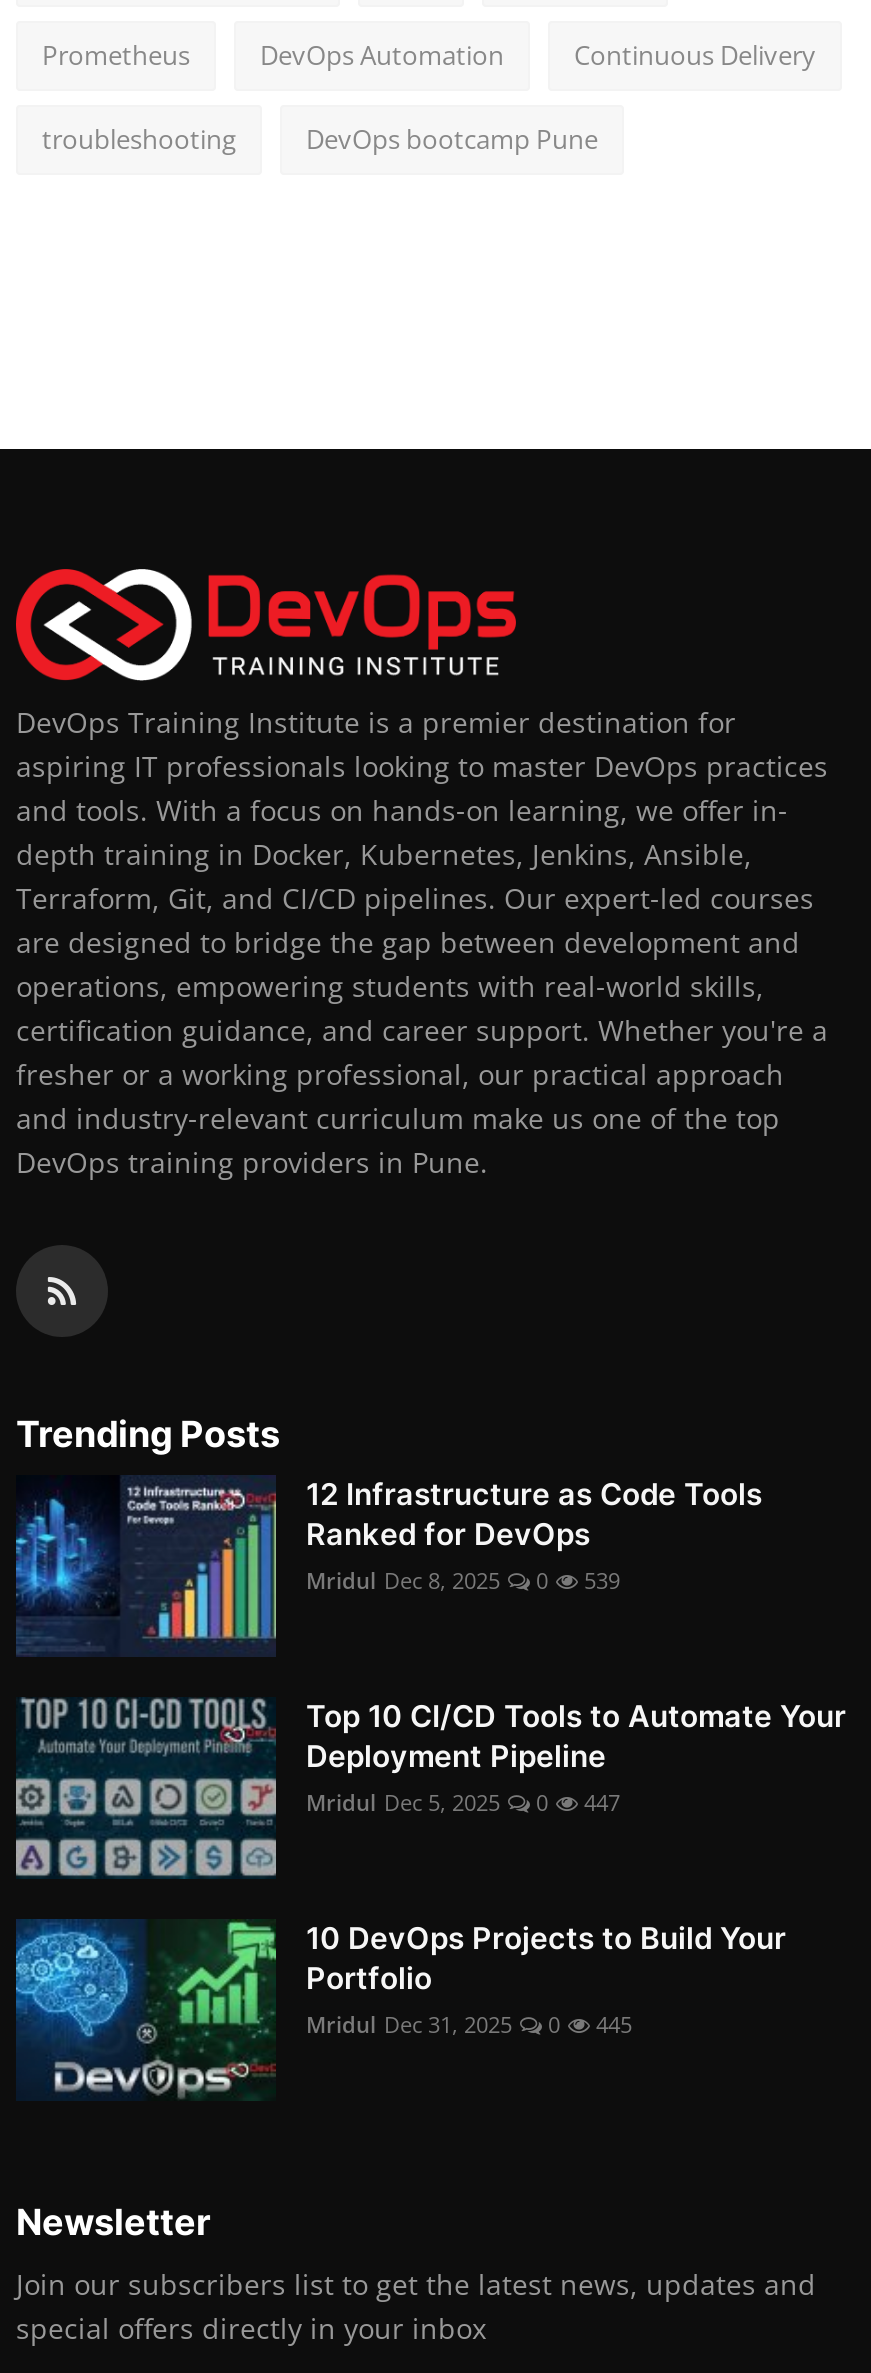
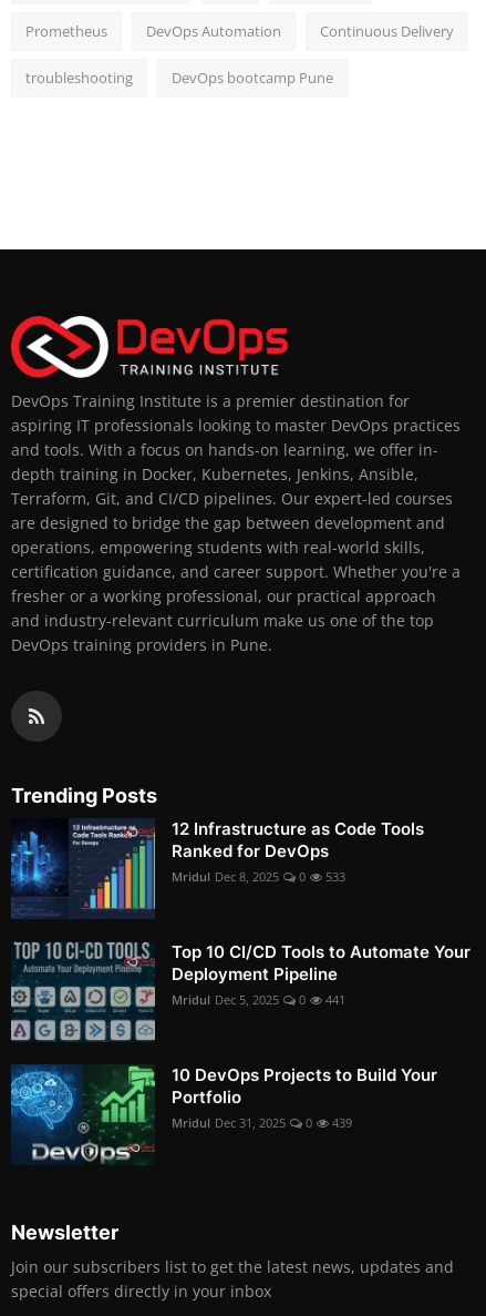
- Mridul Dec 8, 2025 0 539
+ Mridul Dec 8, 2025 0 533

- Mridul Dec 5, 2025 0 447
+ Mridul Dec 5, 2025 0 441

- Mridul Dec 31, 2025 0 445
+ Mridul Dec 31, 2025 0 439
